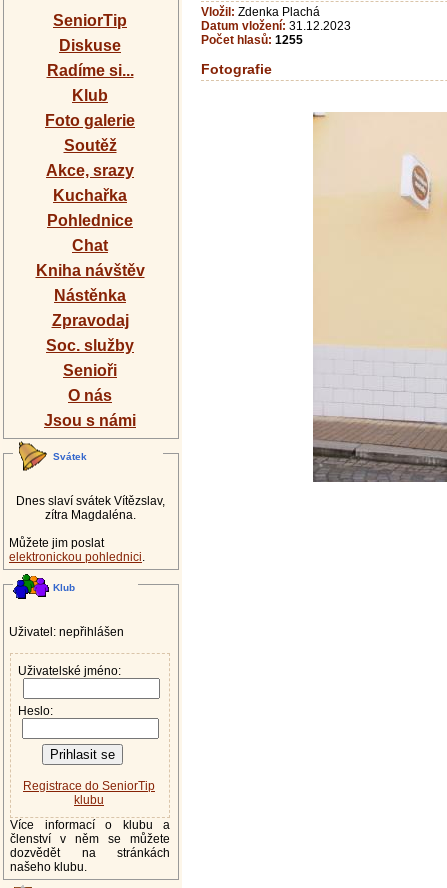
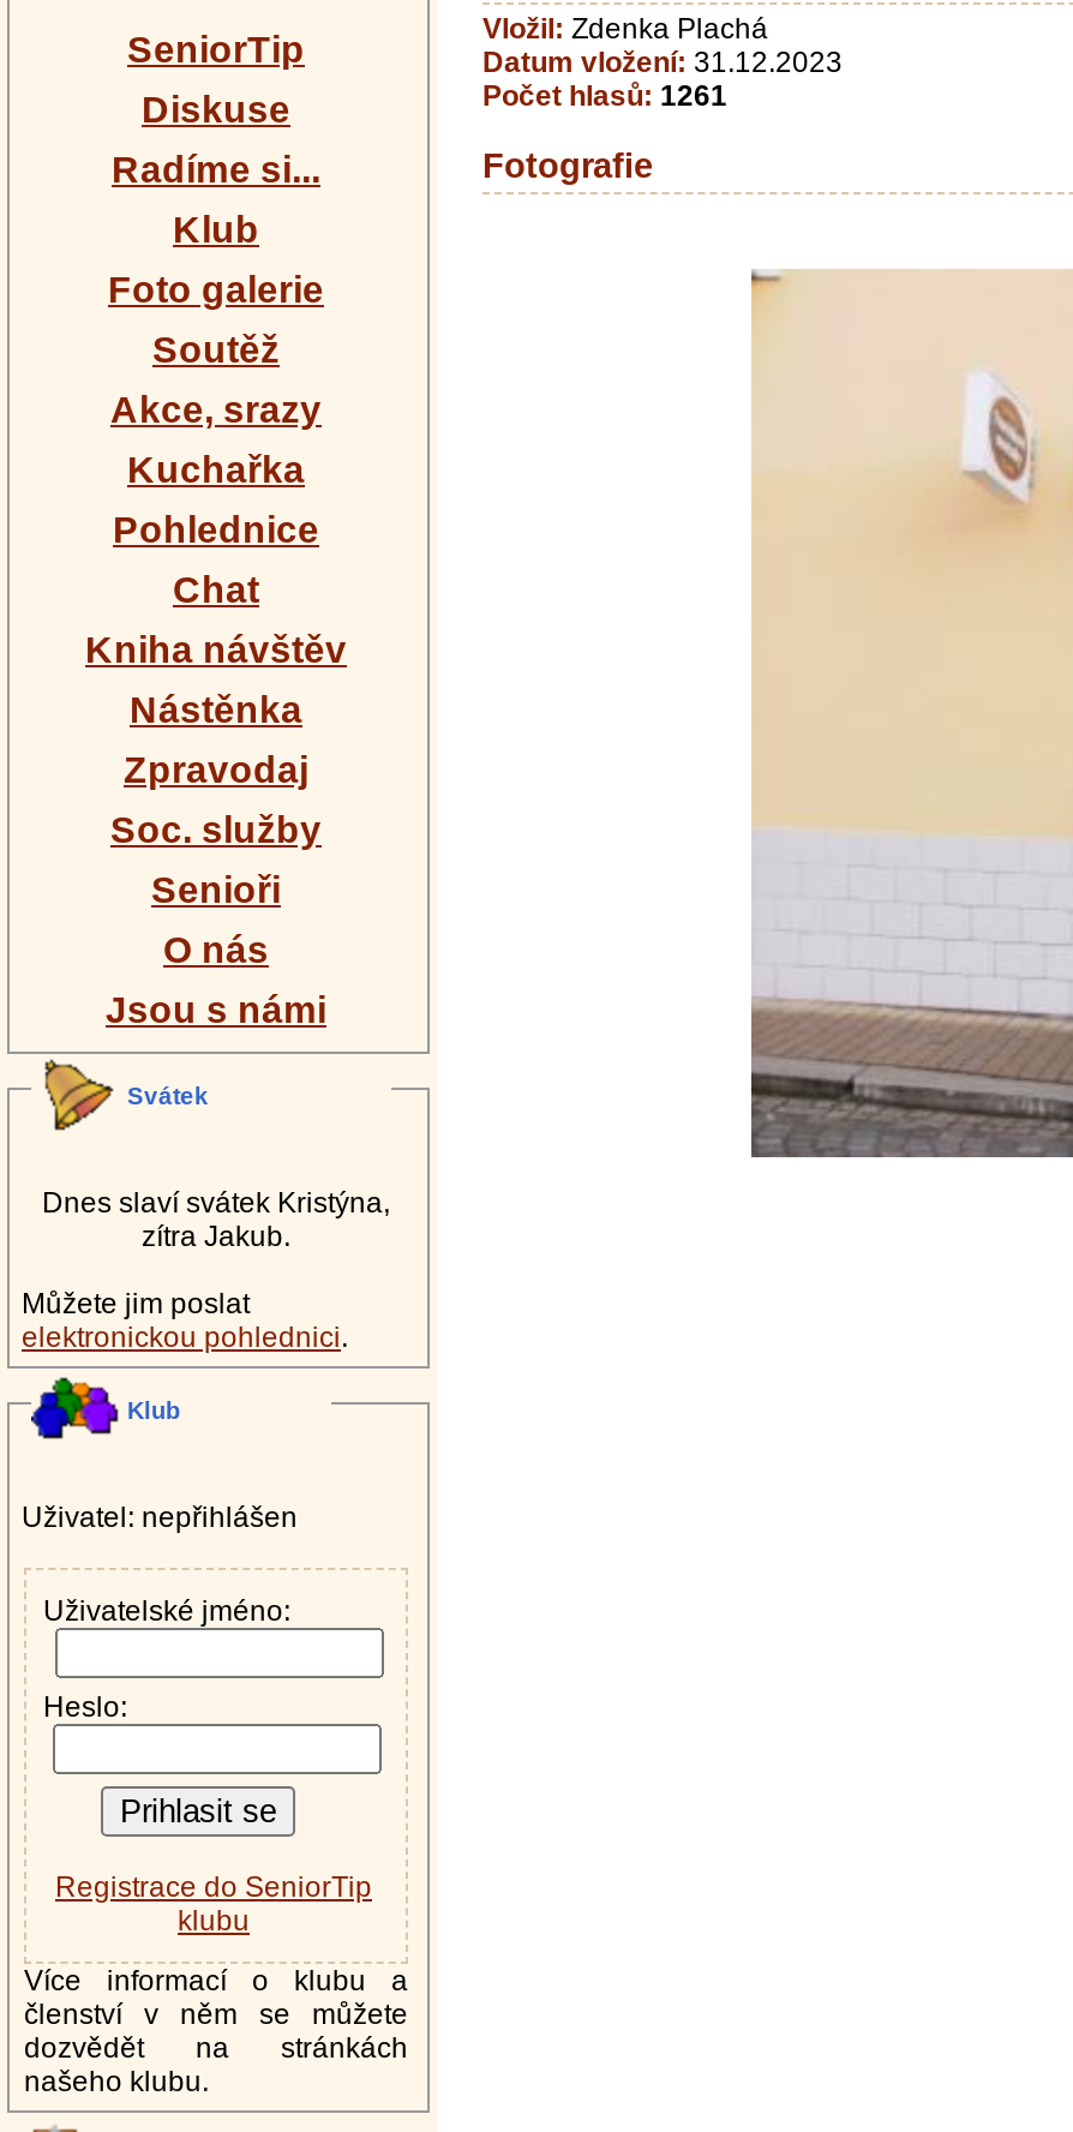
- Počet hlasů: 1255
+ Počet hlasů: 1261

- Dnes slaví svátek Vítězslav,
+ Dnes slaví svátek Kristýna,

- zítra Magdaléna.
+ zítra Jakub.
